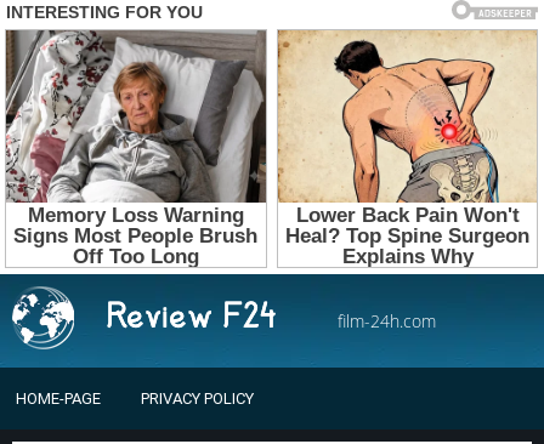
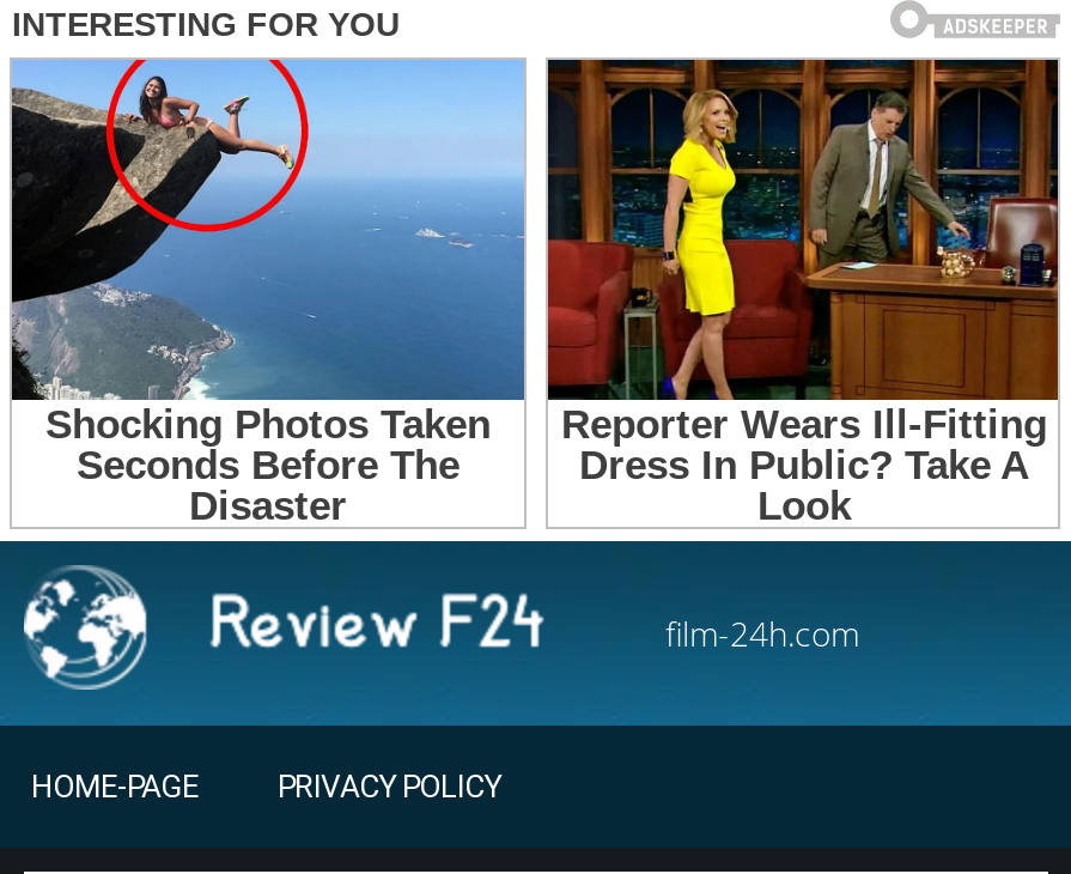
- [image]
+ [image]

- [image]
+ [image]
